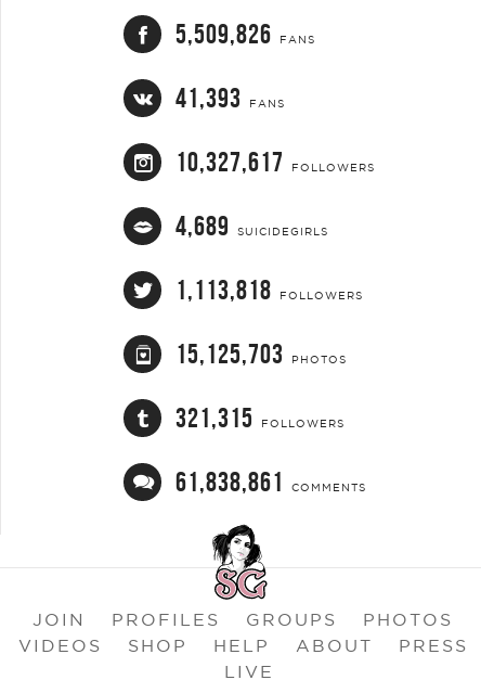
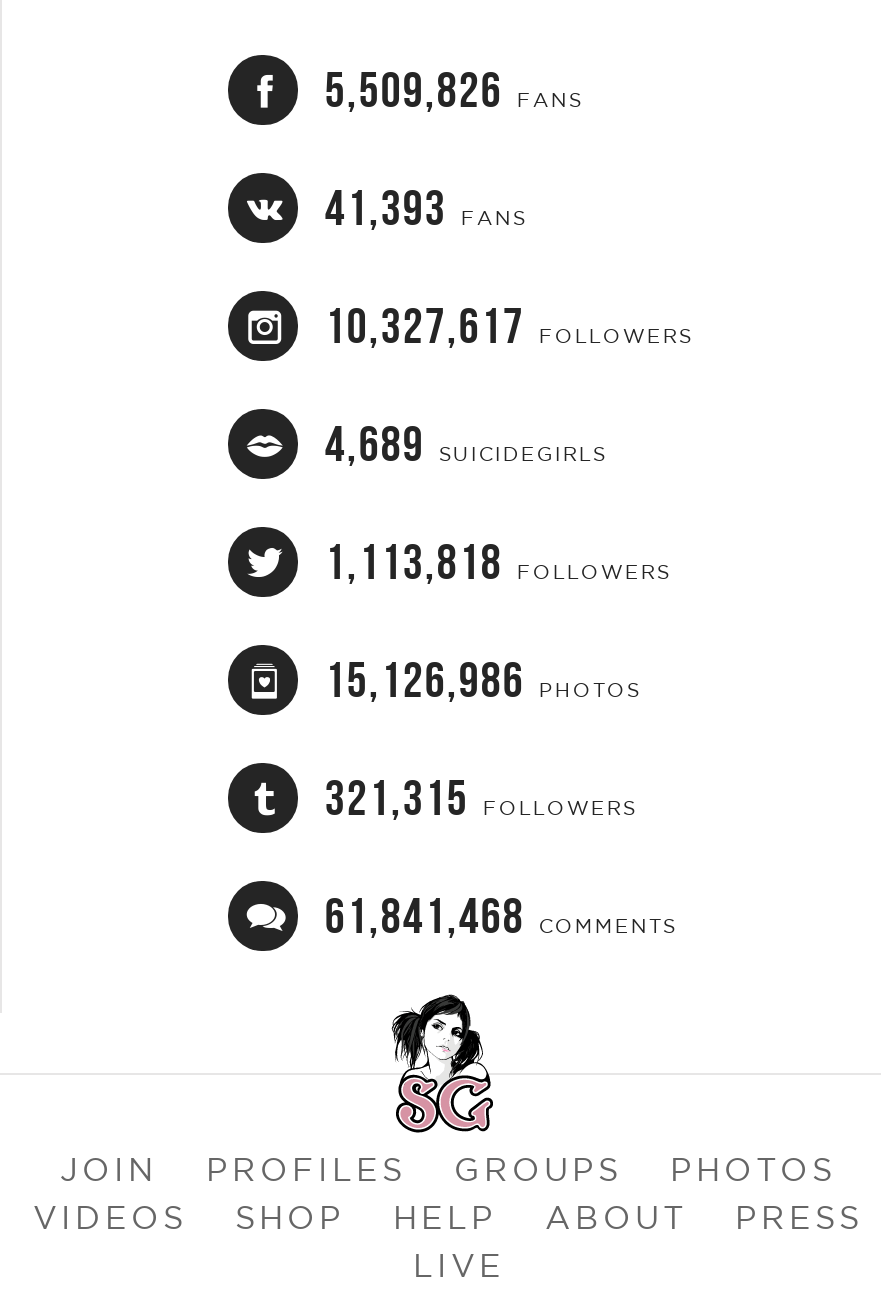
- 15,125,703 PHOTOS
+ 15,126,986 PHOTOS

- 61,838,861 COMMENTS
+ 61,841,468 COMMENTS
